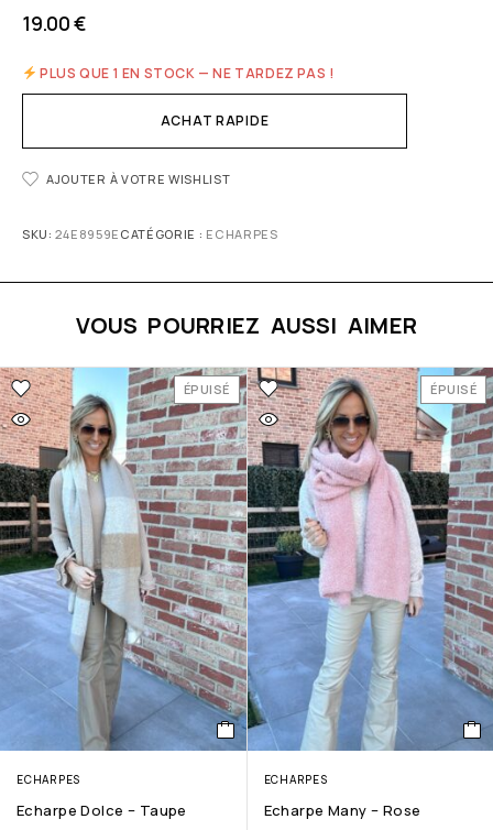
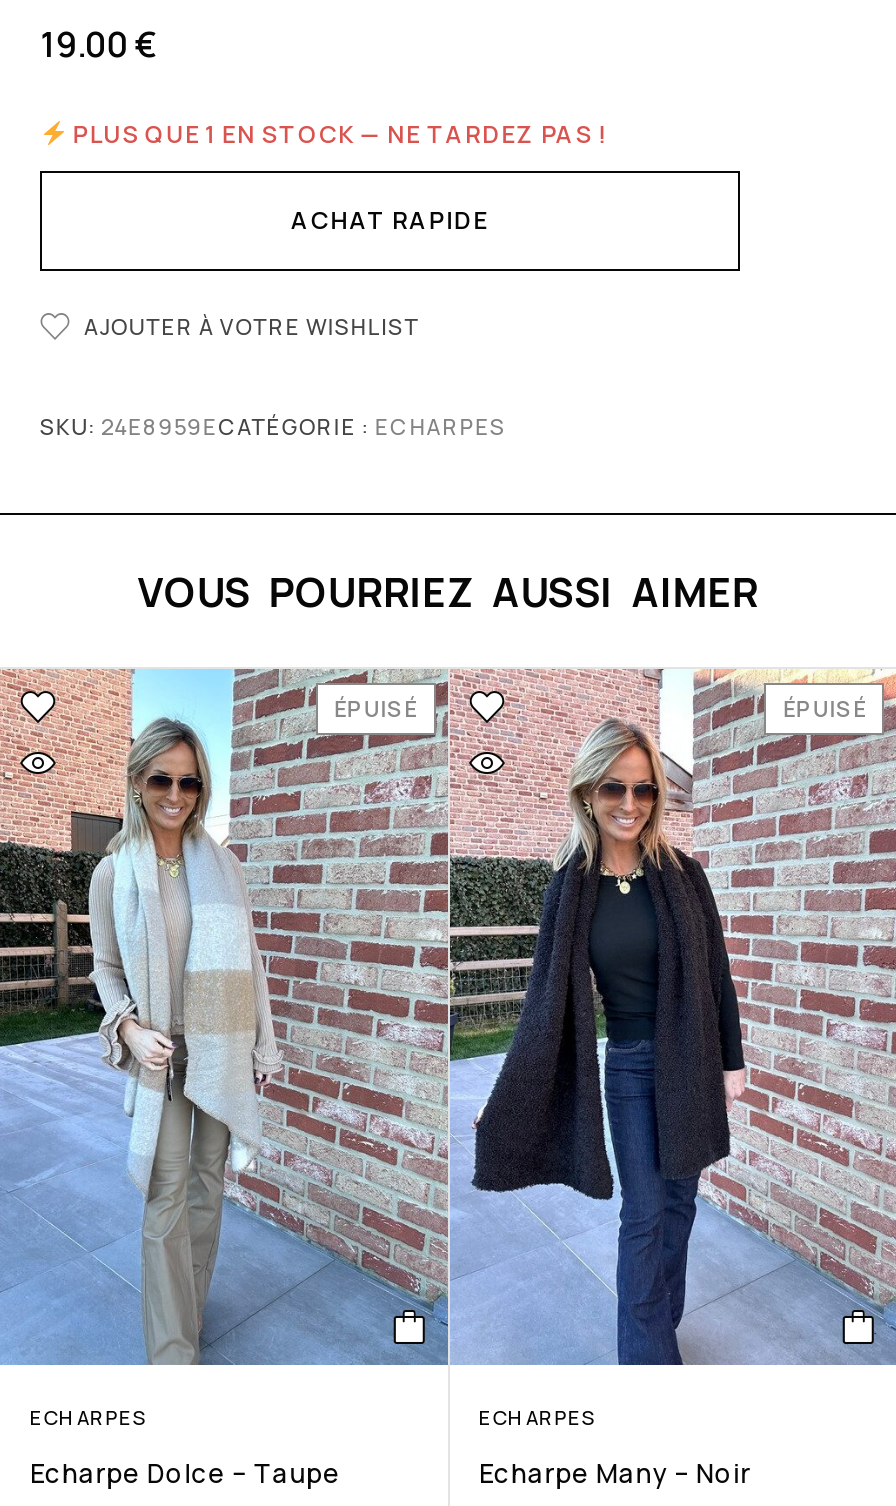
- [image]
+ [image]

- Echarpe Many – Rose
+ Echarpe Many – Noir
